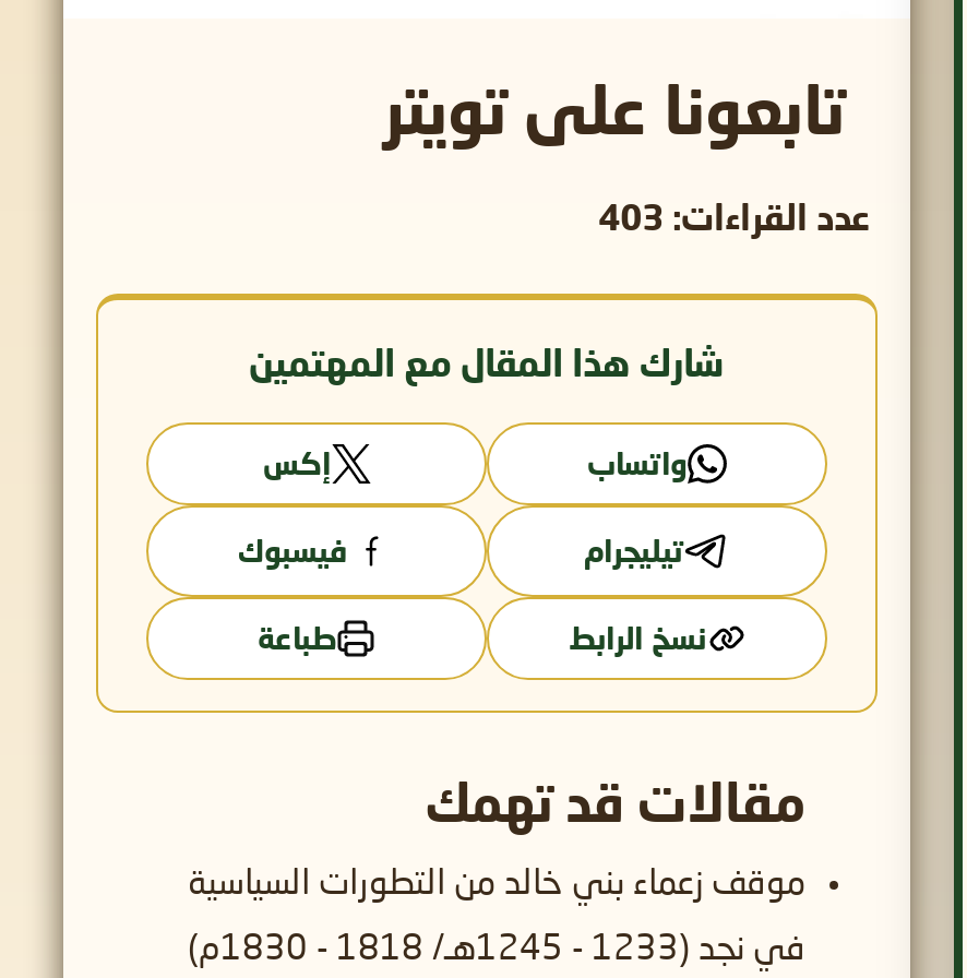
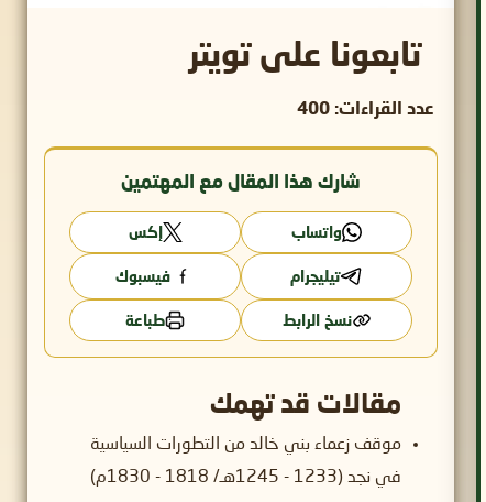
- عدد القراءات: 403
+ عدد القراءات: 400
